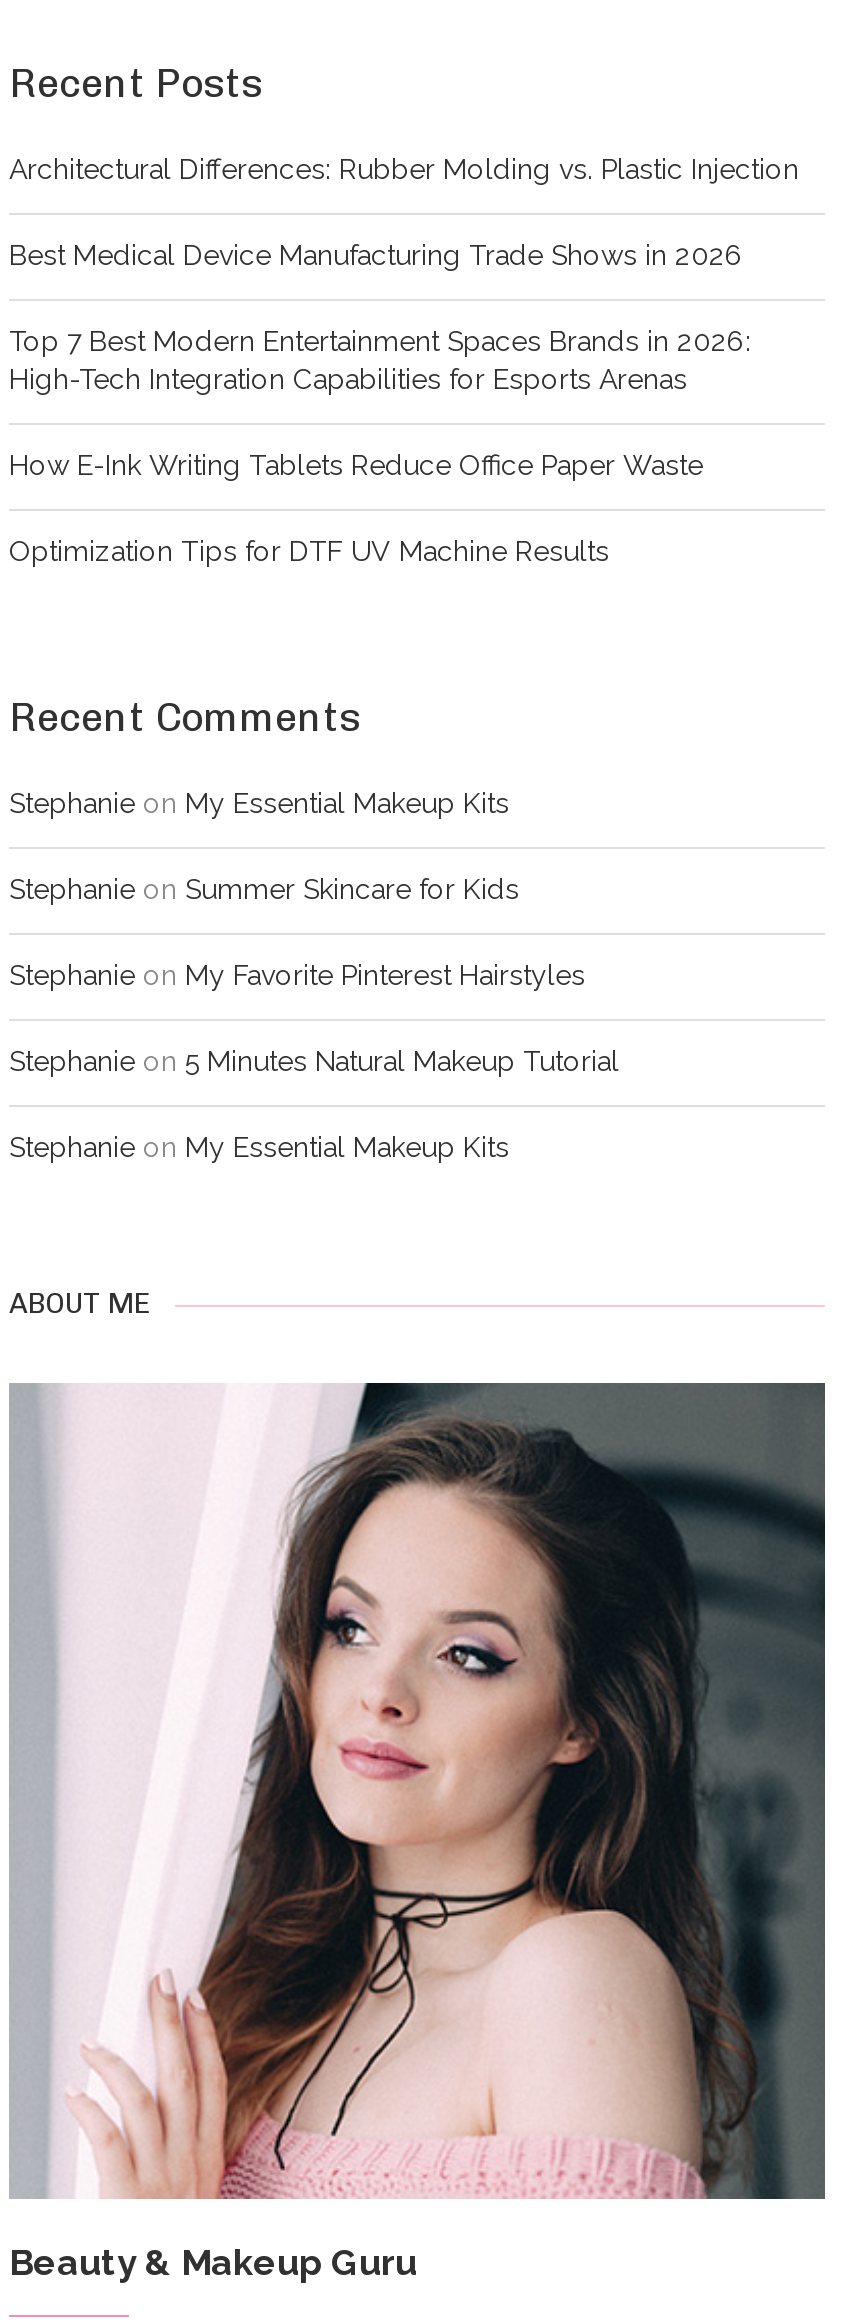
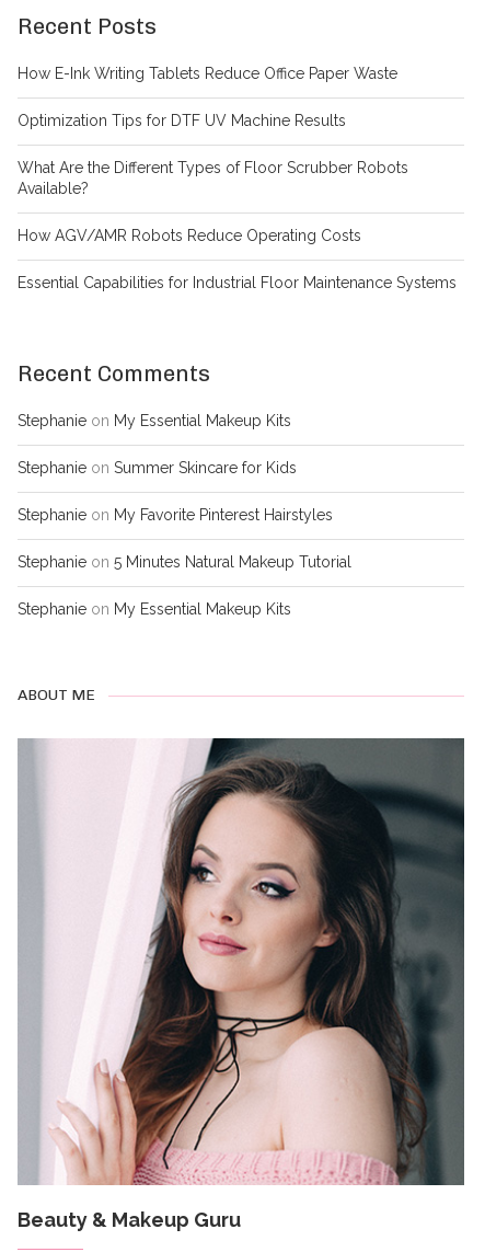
- Architectural Differences: Rubber Molding vs. Plastic Injection
- Best Medical Device Manufacturing Trade Shows in 2026
- Top 7 Best Modern Entertainment Spaces Brands in 2026:
- High-Tech Integration Capabilities for Esports Arenas

moved up: How E-Ink Writing Tablets Reduce Office Paper Waste | Optimization Tips for DTF UV Machine Results

+ What Are the Different Types of Floor Scrubber Robots
+ Available?
+ How AGV/AMR Robots Reduce Operating Costs
+ Essential Capabilities for Industrial Floor Maintenance Systems
